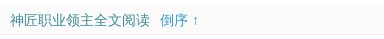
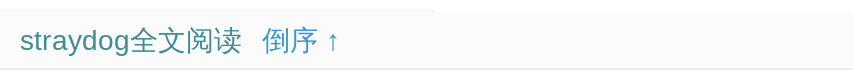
- 神匠职业领主全文阅读
+ straydog全文阅读
